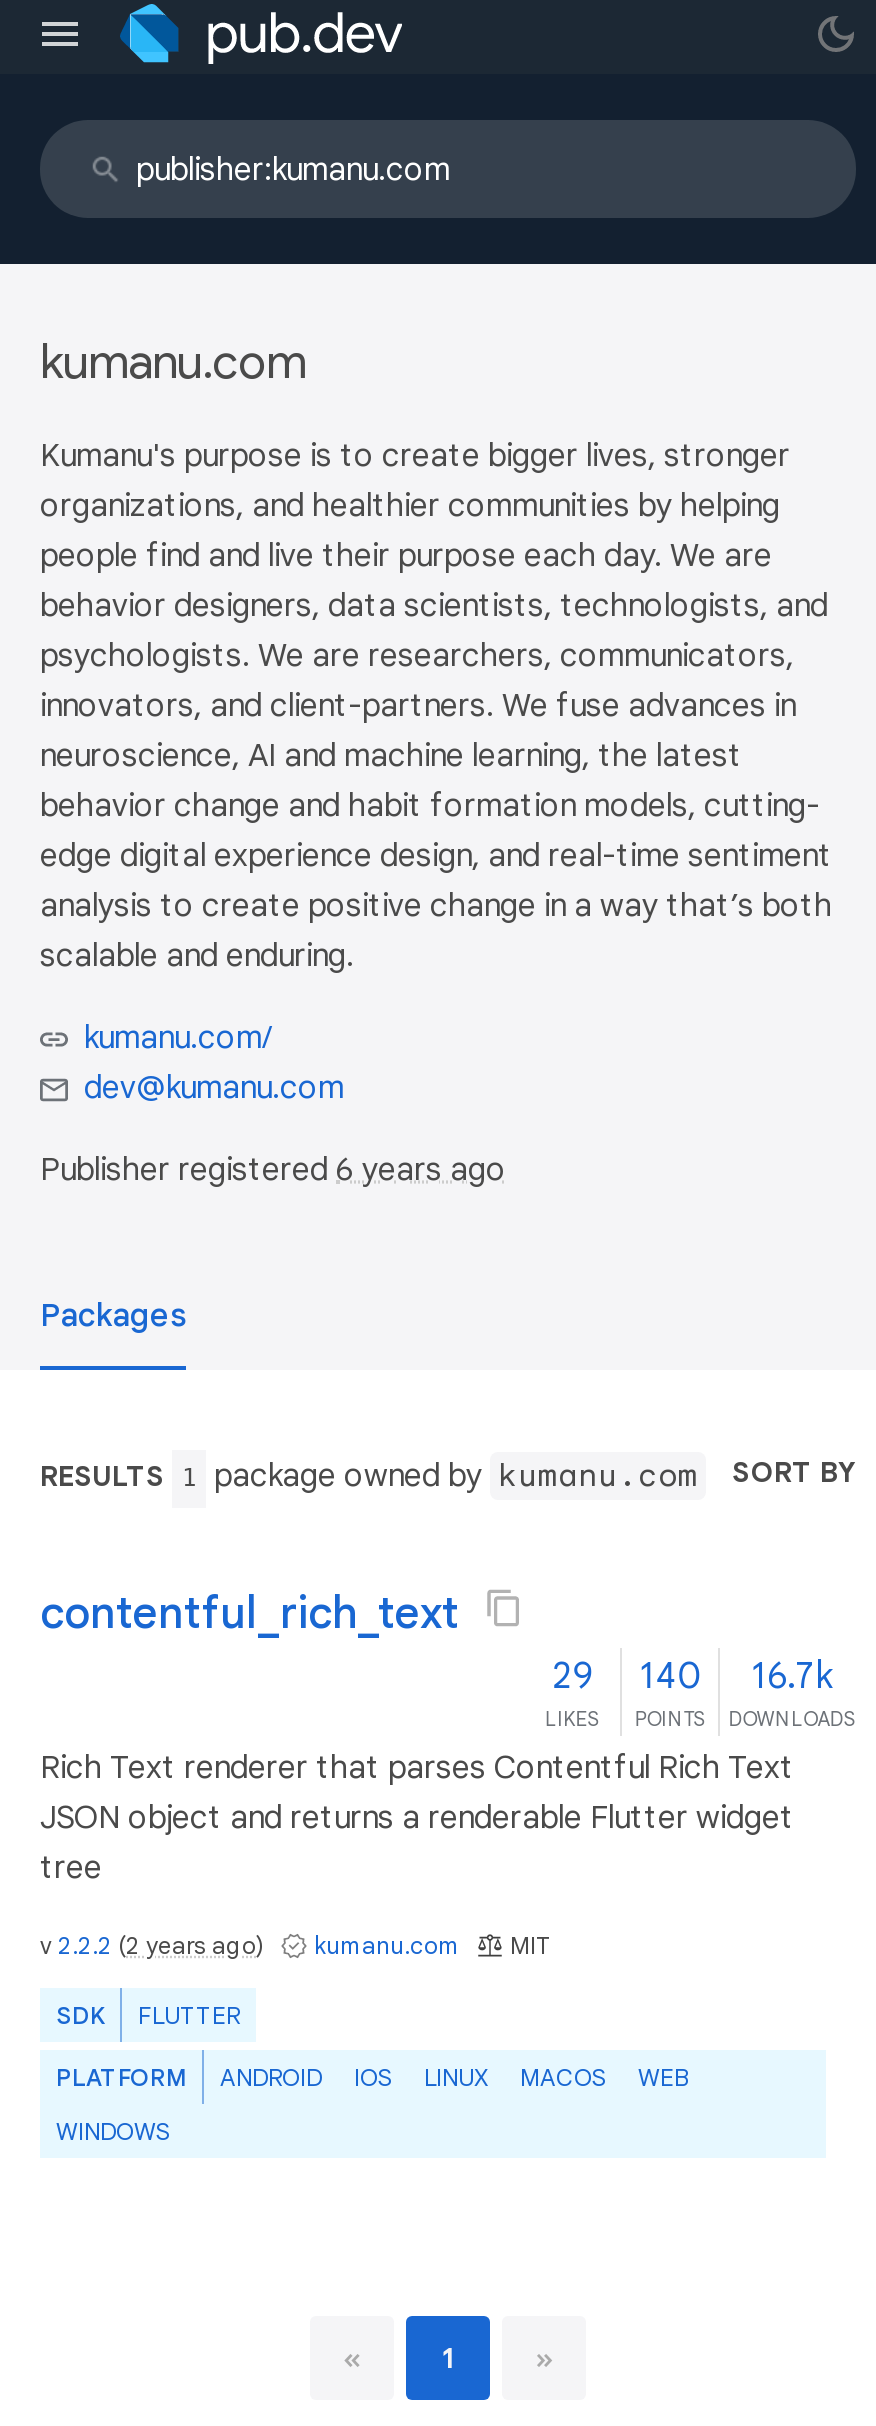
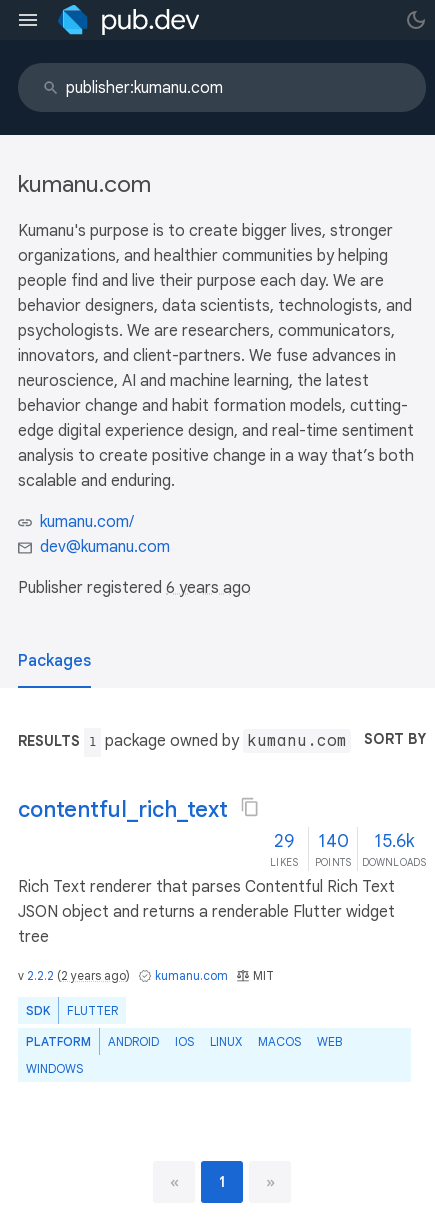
- 29 140 16.7k
+ 29 140 15.6k
